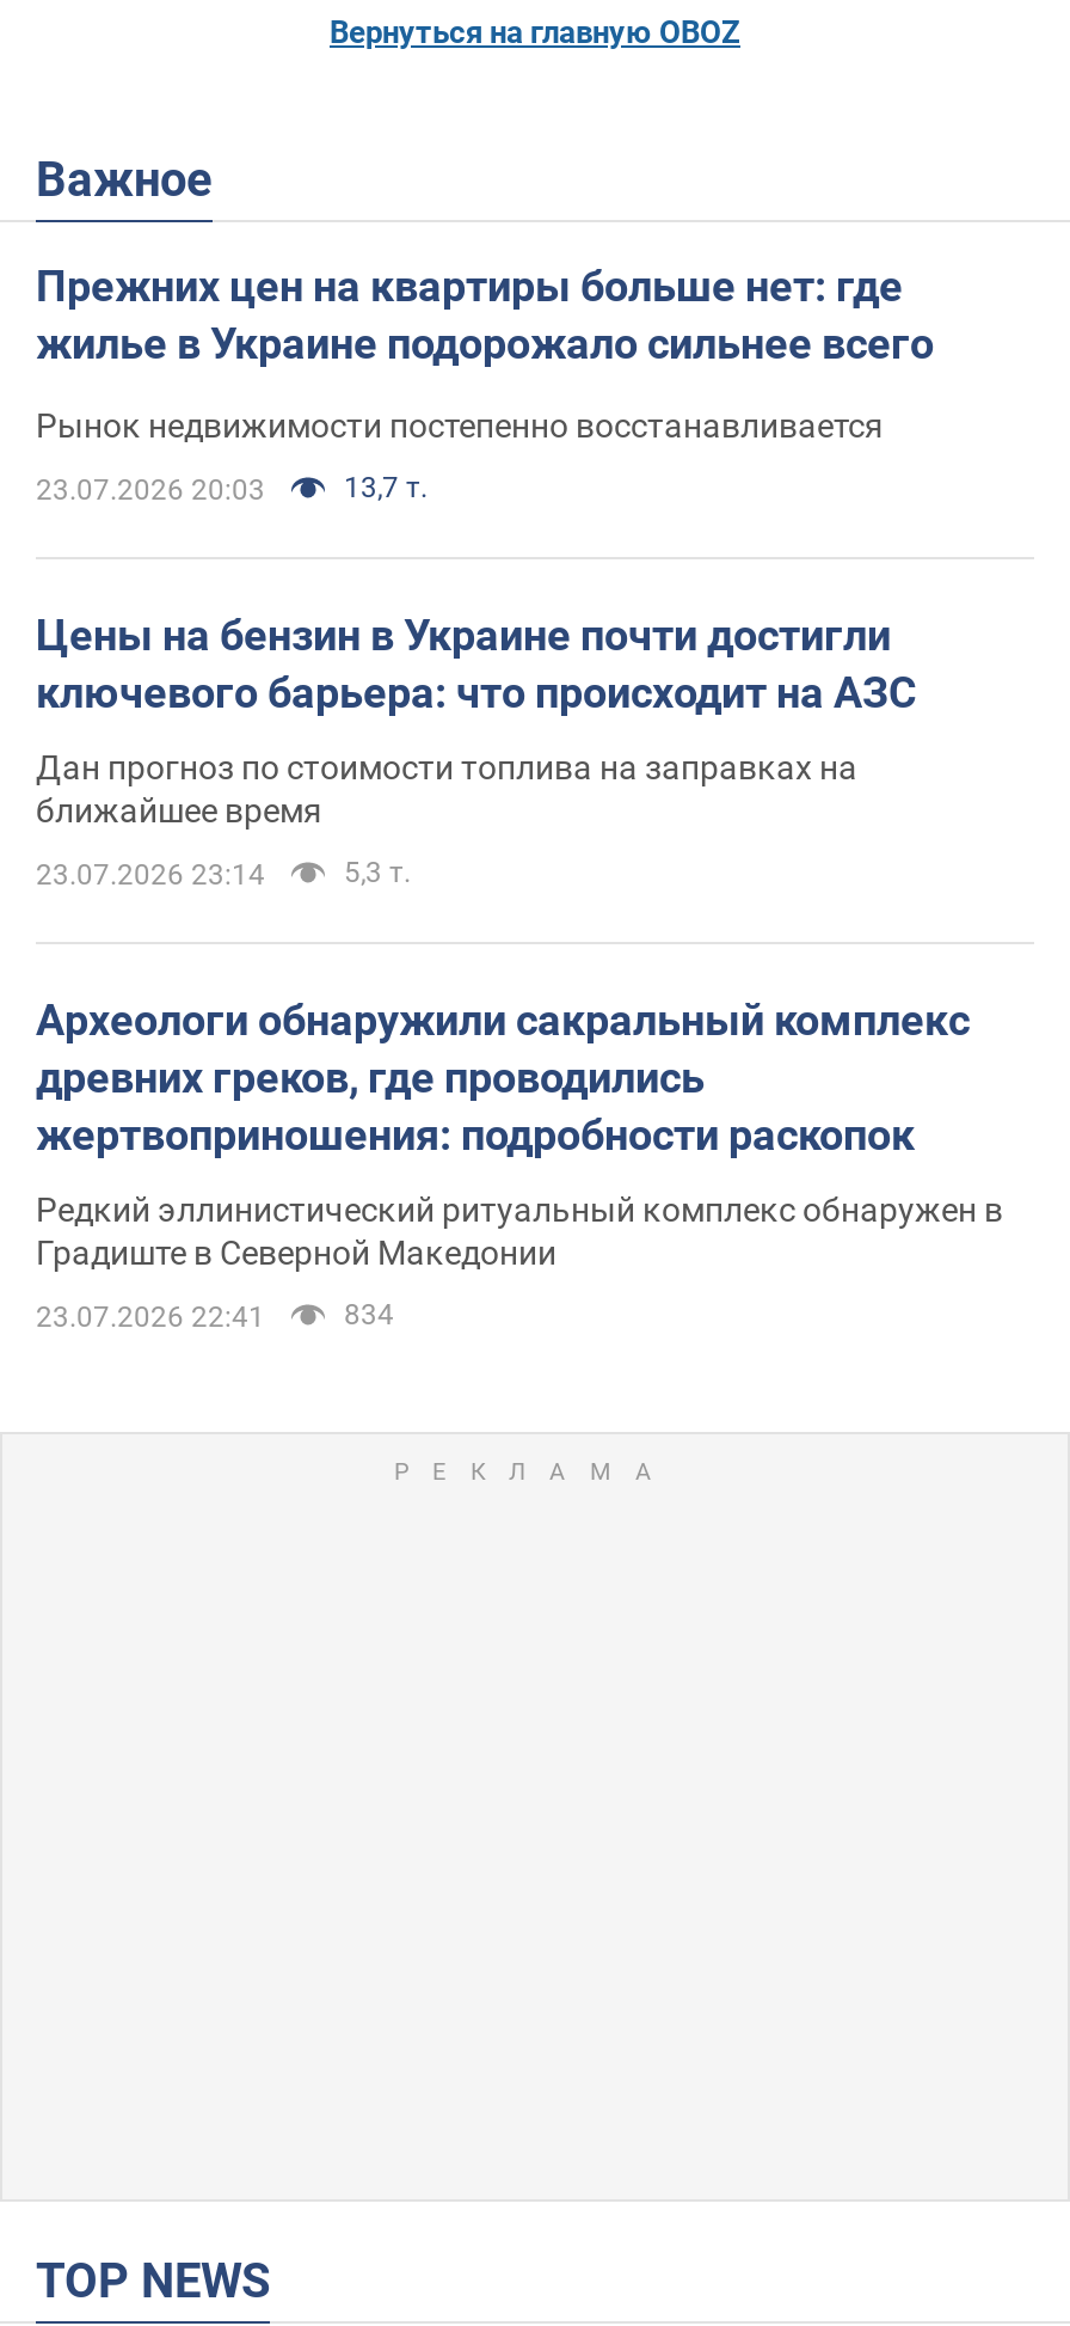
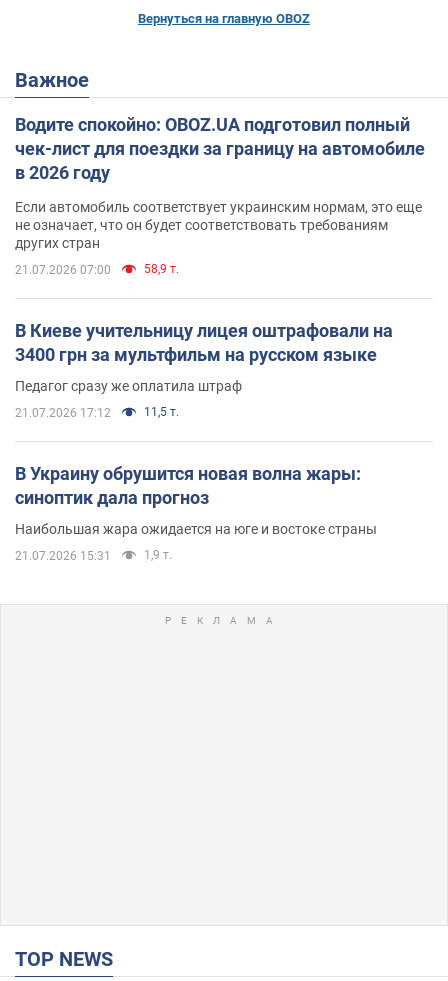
- Прежних цен на квартиры больше нет: где
- жилье в Украине подорожало сильнее всего
+ Водите спокойно: OBOZ.UA подготовил полный
+ чек-лист для поездки за границу на автомобиле
+ в 2026 году

- Рынок недвижимости постепенно восстанавливается
+ Если автомобиль соответствует украинским нормам, это еще
+ не означает, что он будет соответствовать требованиям
+ других стран

- 23.07.2026 20:03
- 13,7 т.
+ 21.07.2026 07:00
+ 58,9 т.

- Цены на бензин в Украине почти достигли
- ключевого барьера: что происходит на АЗС
+ В Киеве учительницу лицея оштрафовали на
+ 3400 грн за мультфильм на русском языке

- Дан прогноз по стоимости топлива на заправках на
- ближайшее время
+ Педагог сразу же оплатила штраф

- 23.07.2026 23:14
- 5,3 т.
+ 21.07.2026 17:12
+ 11,5 т.

- Археологи обнаружили сакральный комплекс
- древних греков, где проводились
- жертвоприношения: подробности раскопок
+ В Украину обрушится новая волна жары:
+ синоптик дала прогноз

- Редкий эллинистический ритуальный комплекс обнаружен в
- Градиште в Северной Македонии
+ Наибольшая жара ожидается на юге и востоке страны

- 23.07.2026 22:41
- 834
+ 21.07.2026 15:31
+ 1,9 т.
